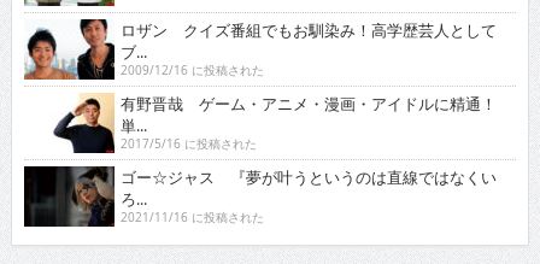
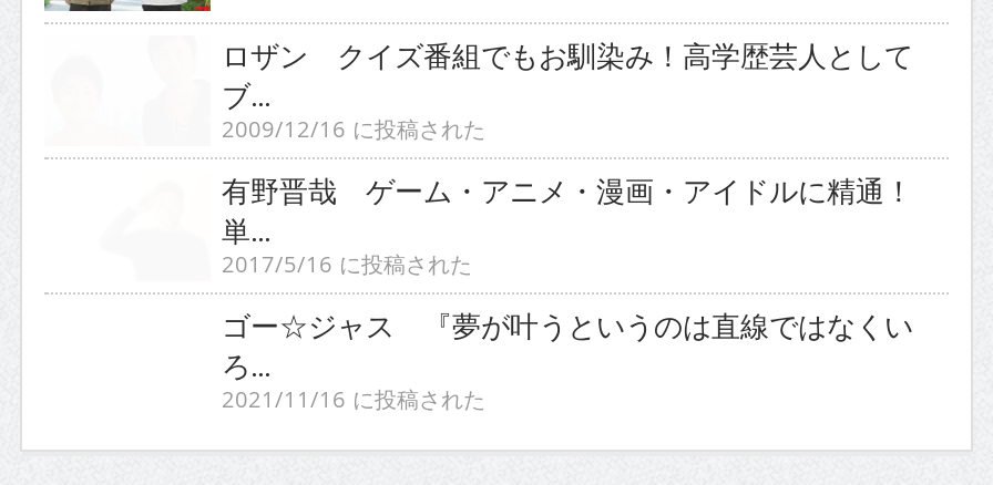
- [image]

- [image]

- [image]
